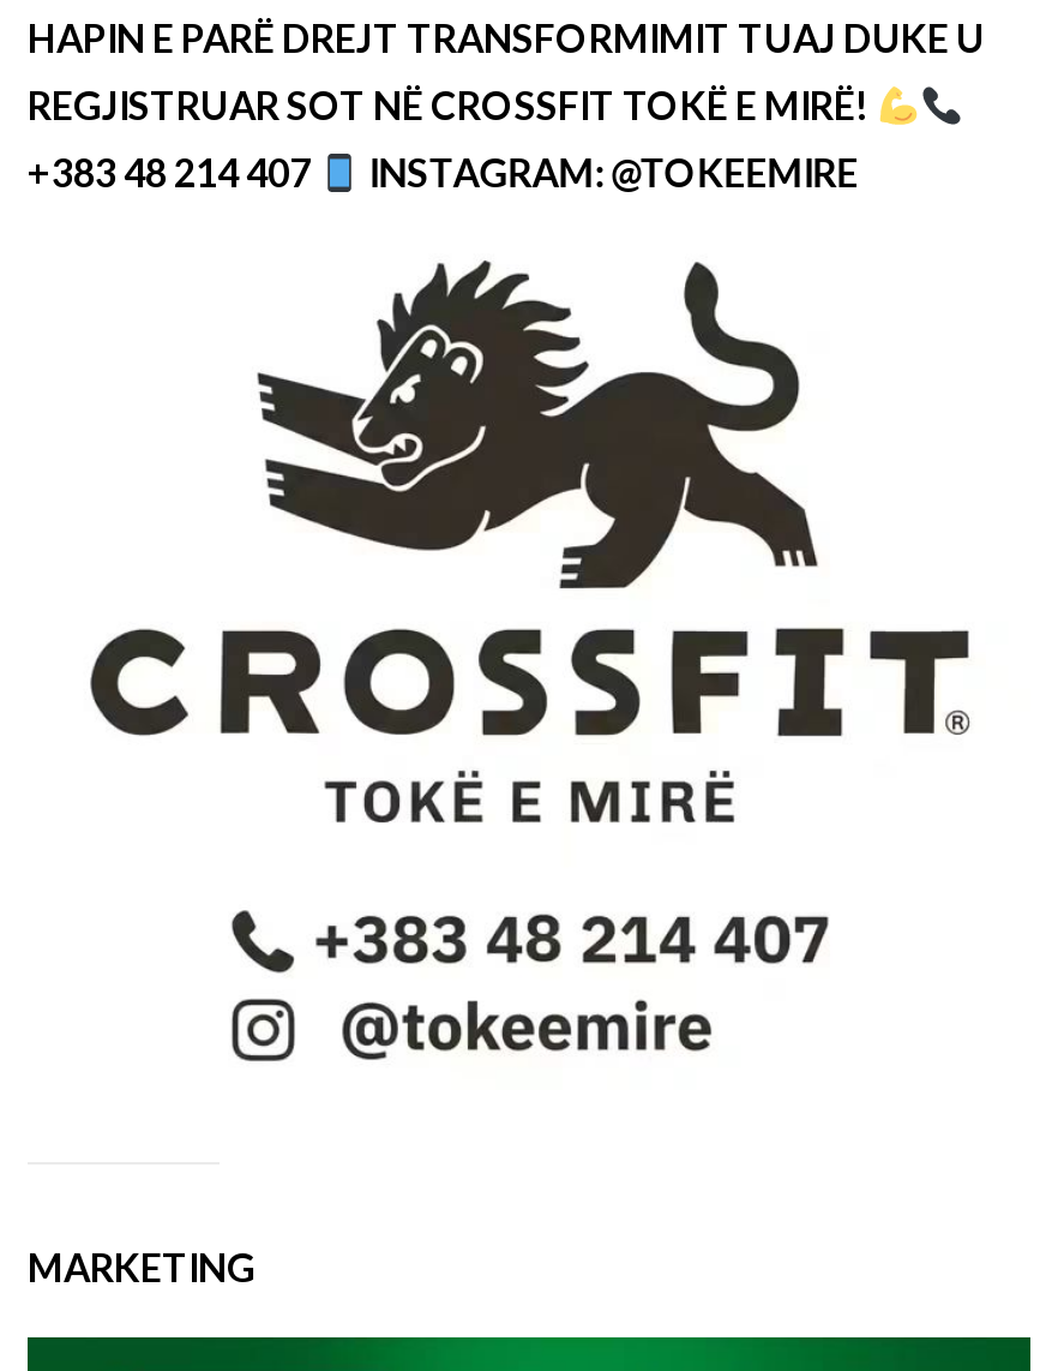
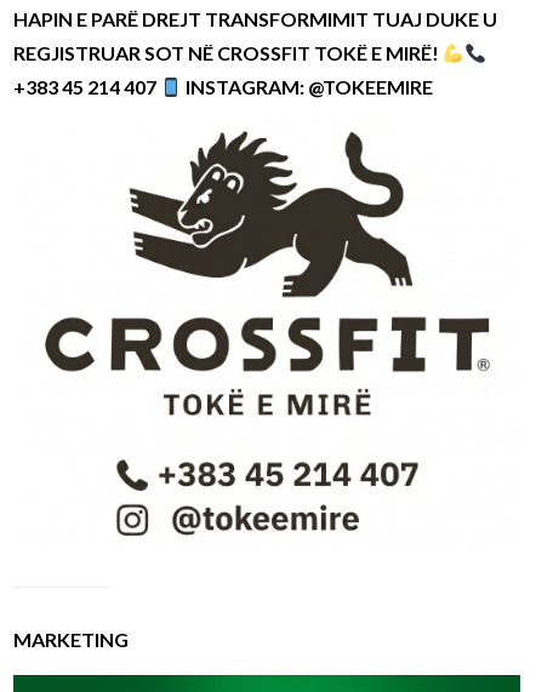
- +383 48 214 407 INSTAGRAM: @TOKEEMIRE
+ +383 45 214 407 INSTAGRAM: @TOKEEMIRE
